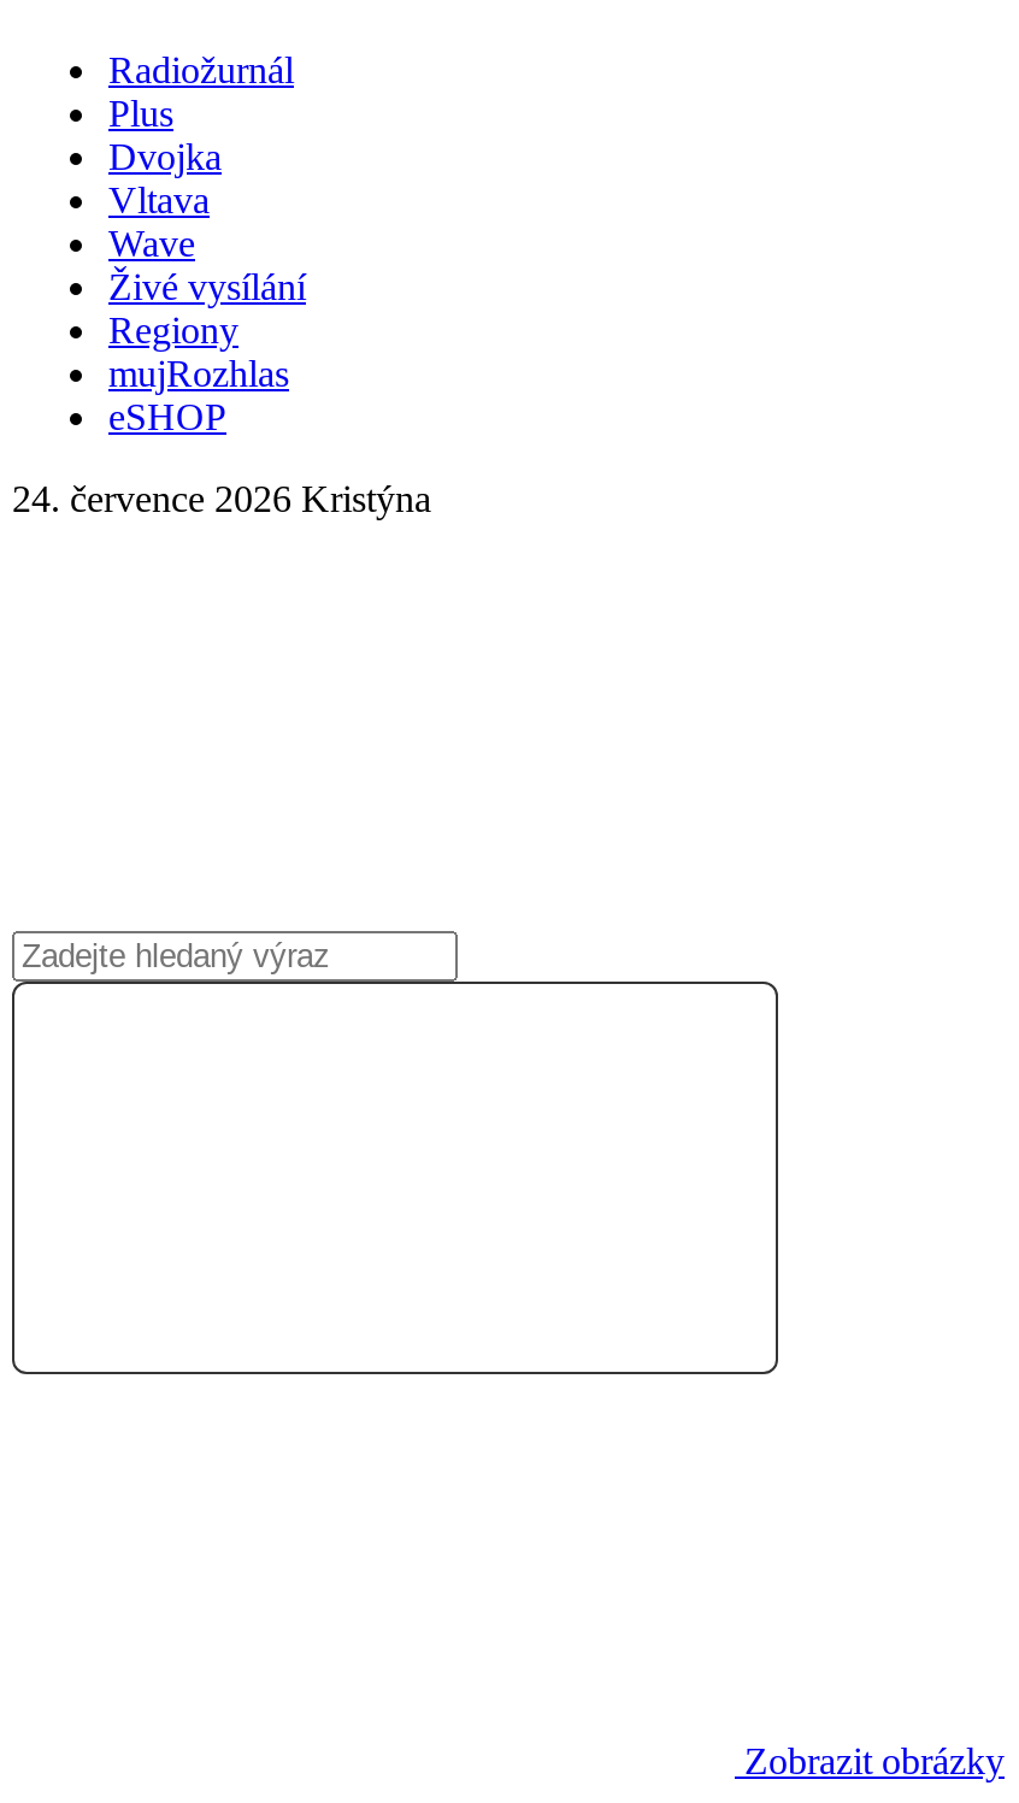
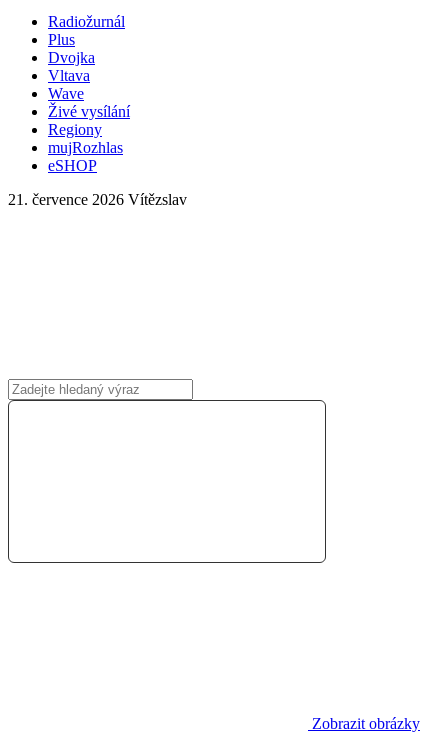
- 24. července 2026 Kristýna
+ 21. července 2026 Vítězslav
